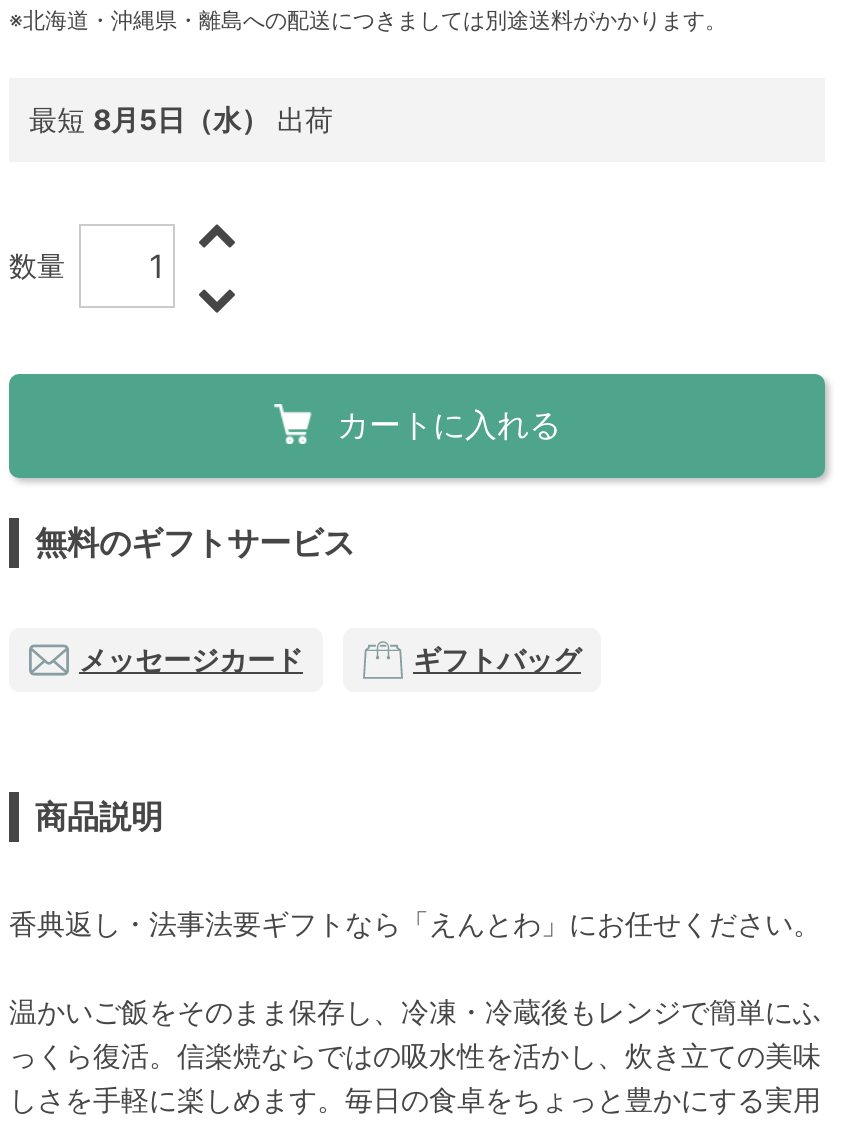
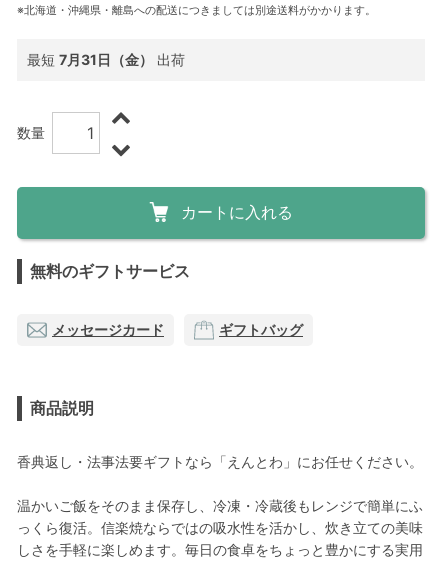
- 最短8月5日（水）出荷
+ 最短7月31日（金）出荷
